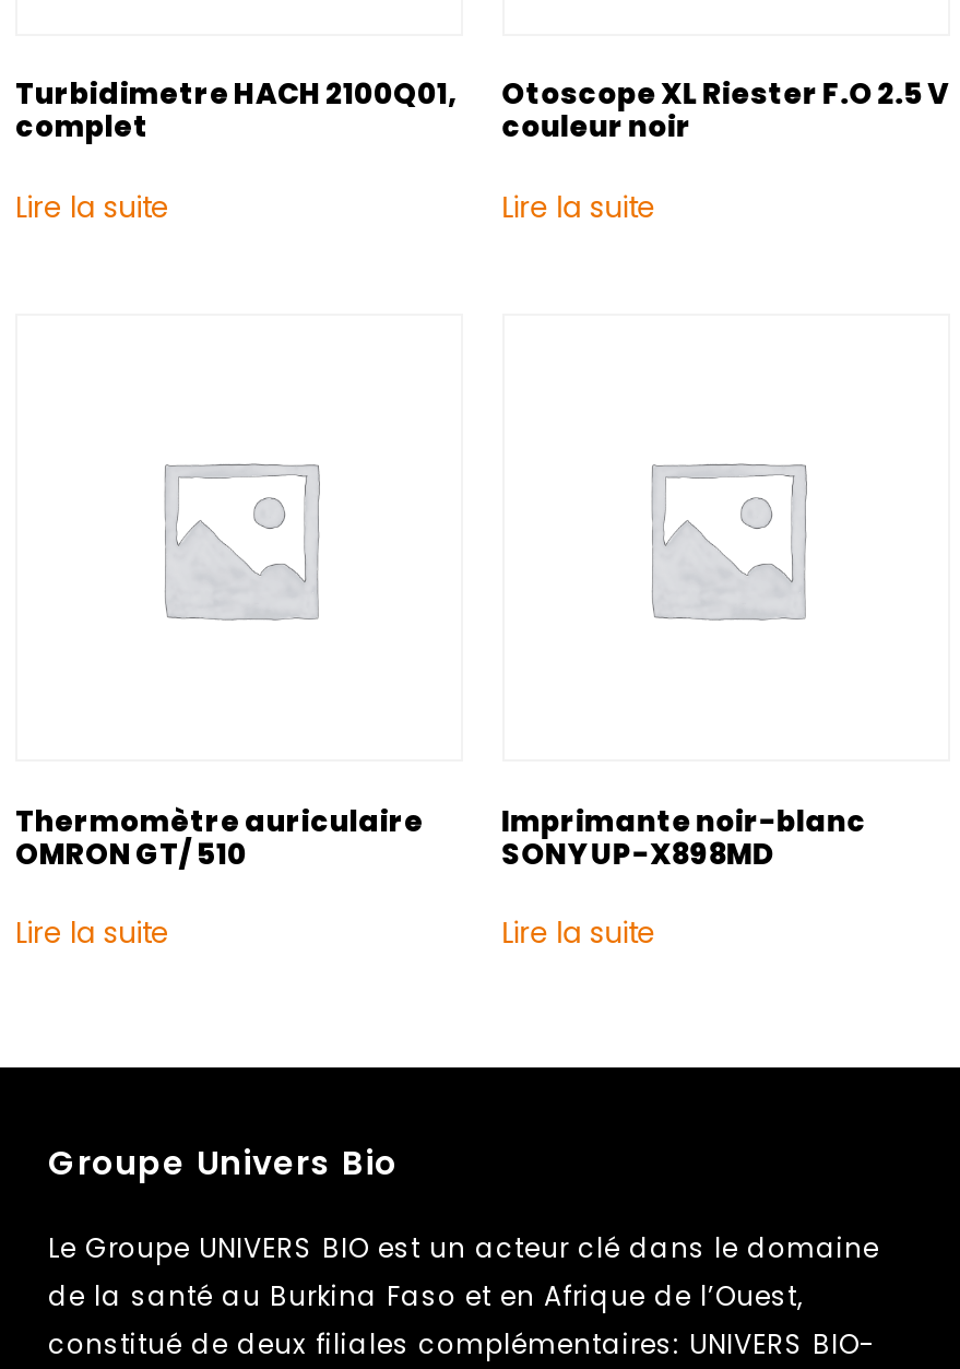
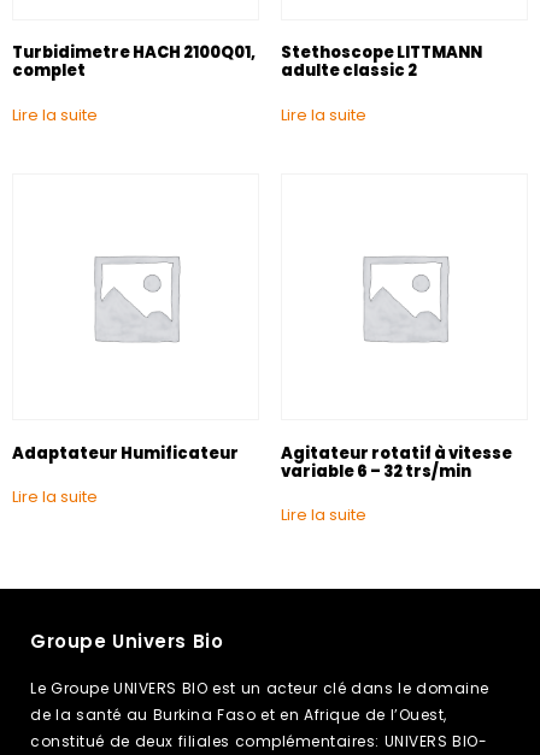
- Otoscope XL Riester F.O 2.5 V
- couleur noir
+ Stethoscope LITTMANN
+ adulte classic 2

- Thermomètre auriculaire
- OMRON GT/ 510
+ Adaptateur Humificateur

- Imprimante noir-blanc
- SONY UP-X898MD
+ Agitateur rotatif à vitesse
+ variable 6 – 32 trs/min
